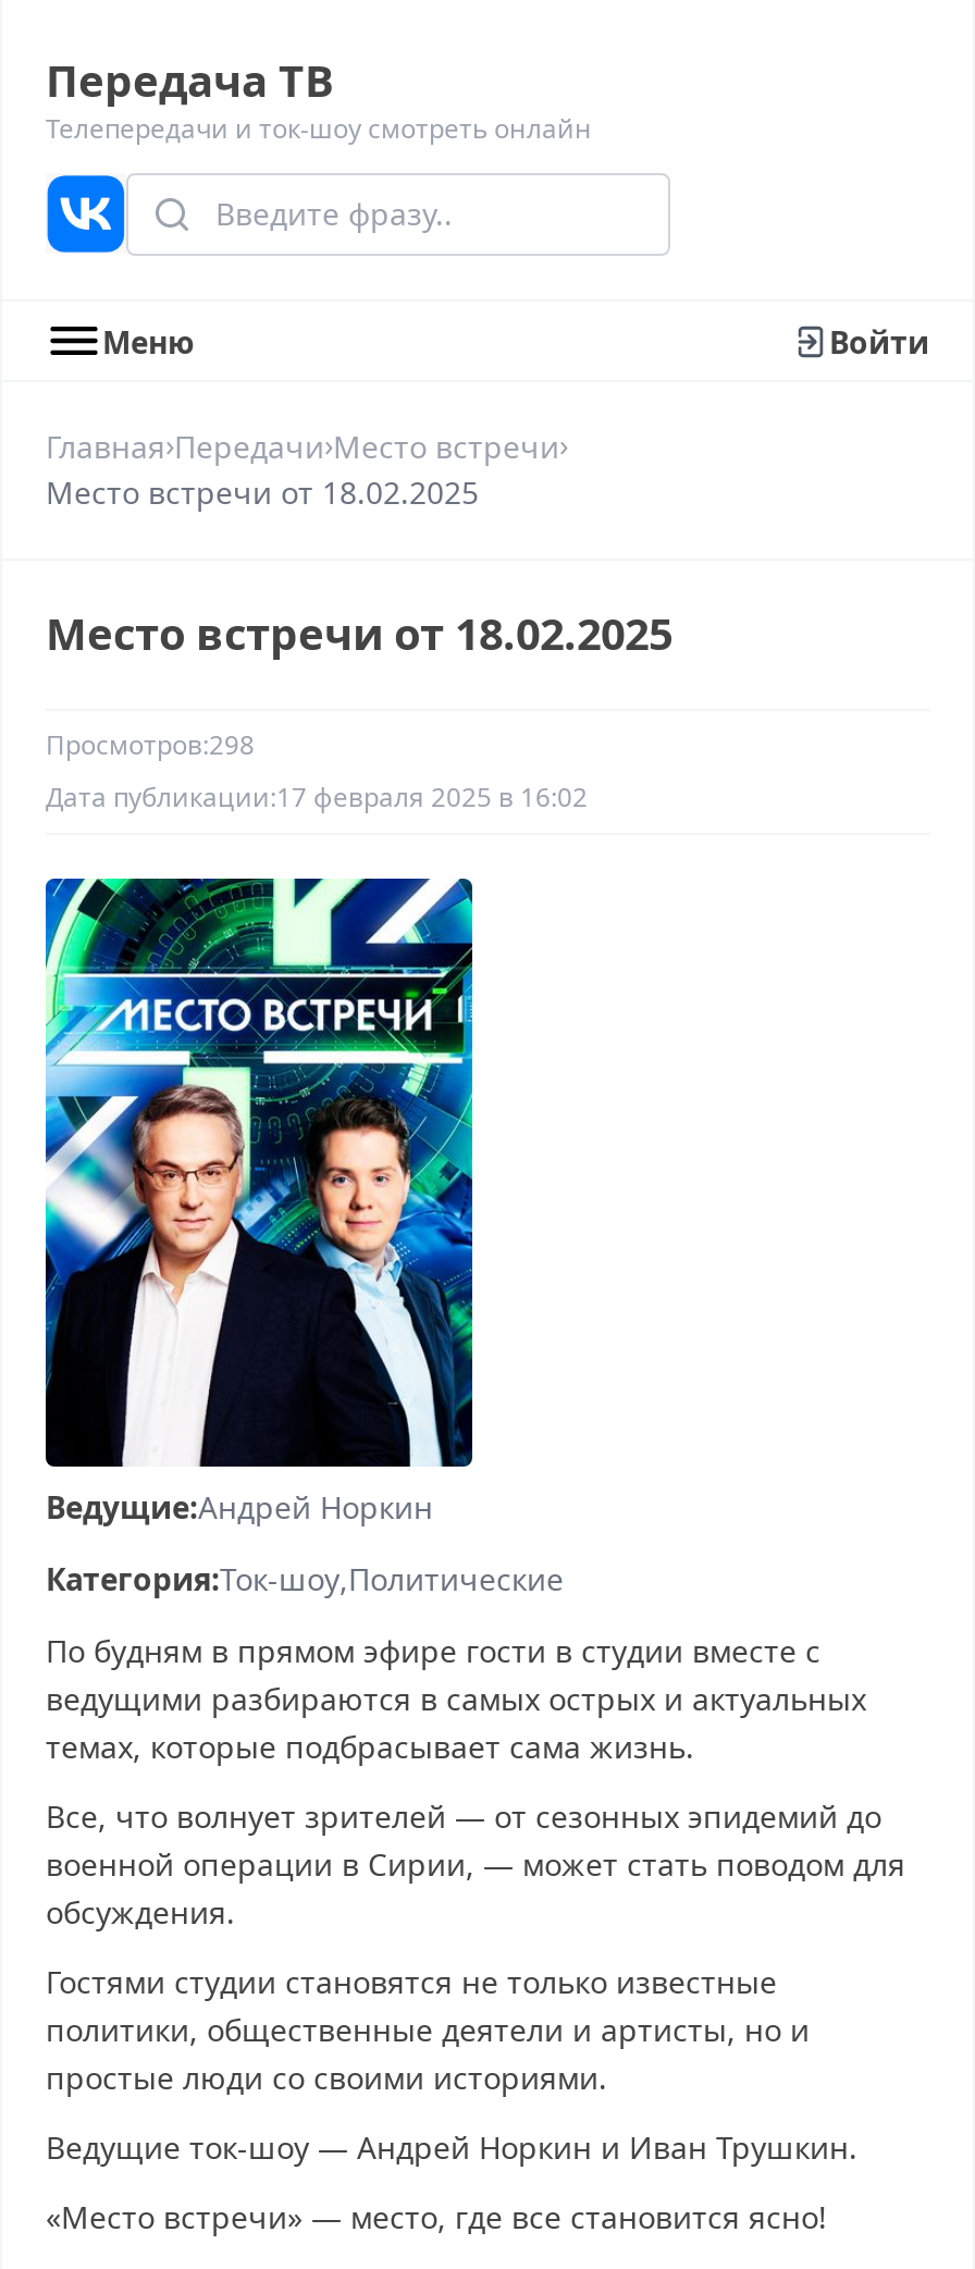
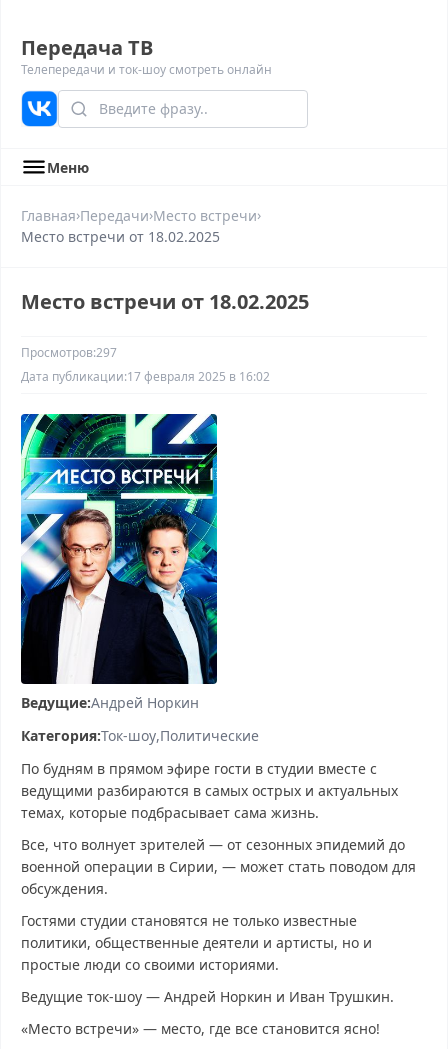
- Войти

- Просмотров:298
+ Просмотров:297
